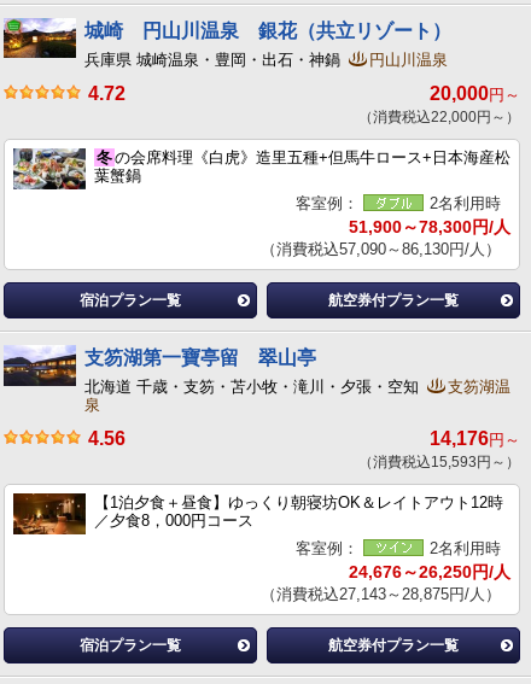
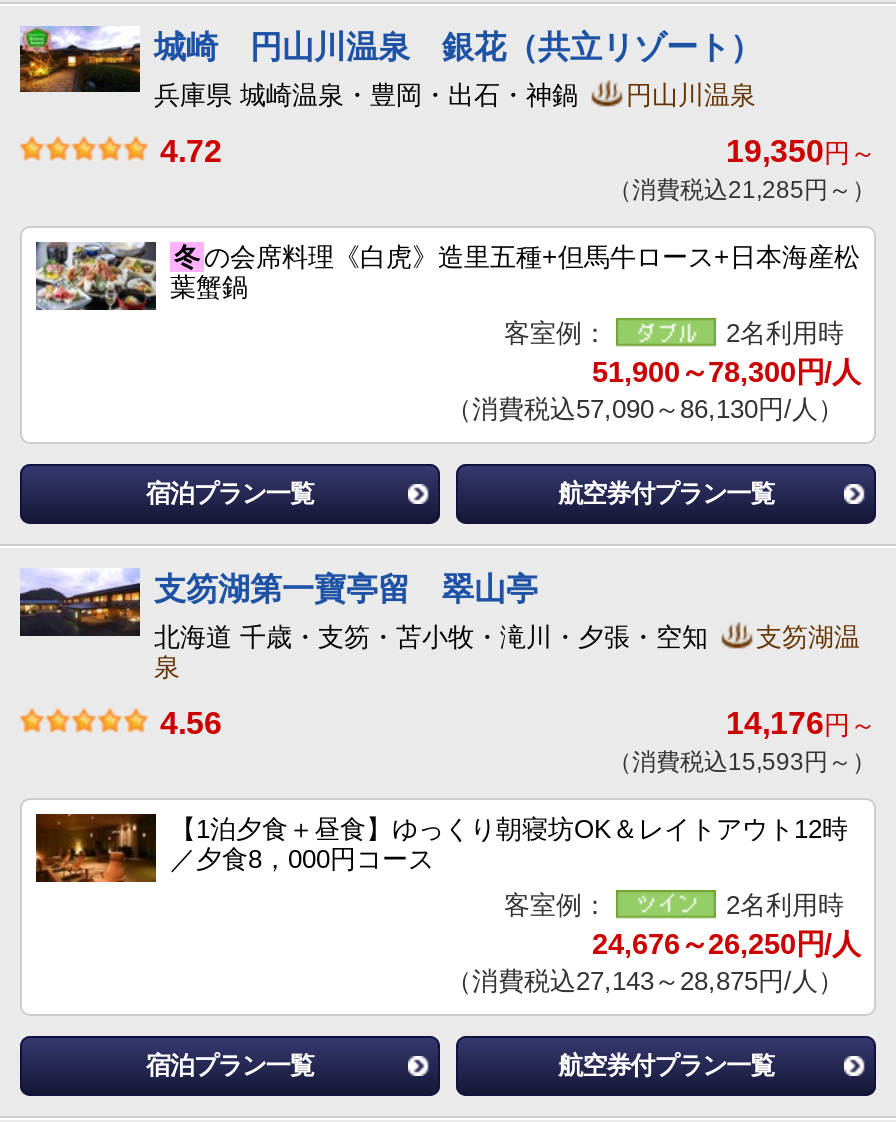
- 20,000円～
+ 19,350円～

- （消費税込22,000円～）
+ （消費税込21,285円～）
